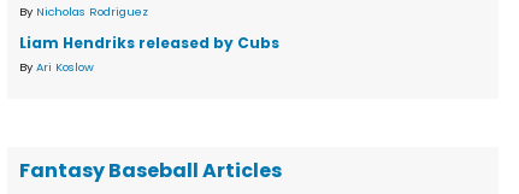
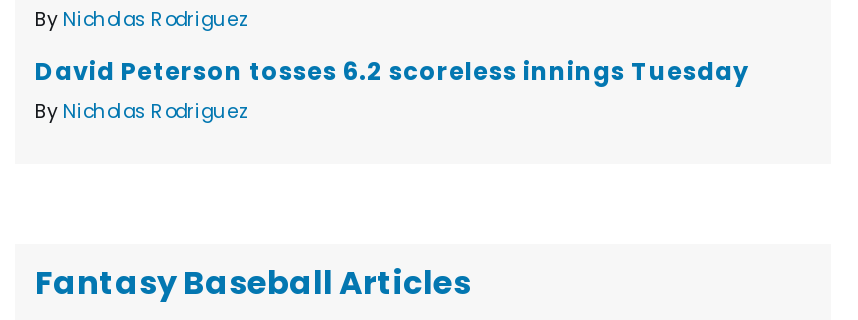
- Liam Hendriks released by Cubs
- By Ari Koslow
+ David Peterson tosses 6.2 scoreless innings Tuesday
+ By Nicholas Rodriguez
